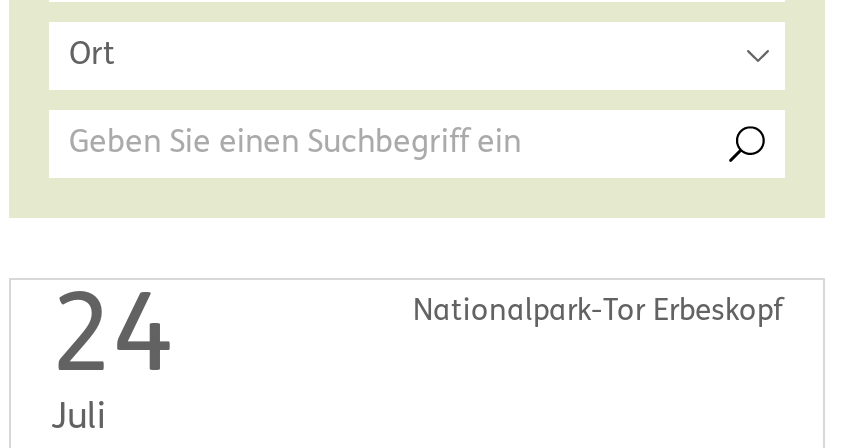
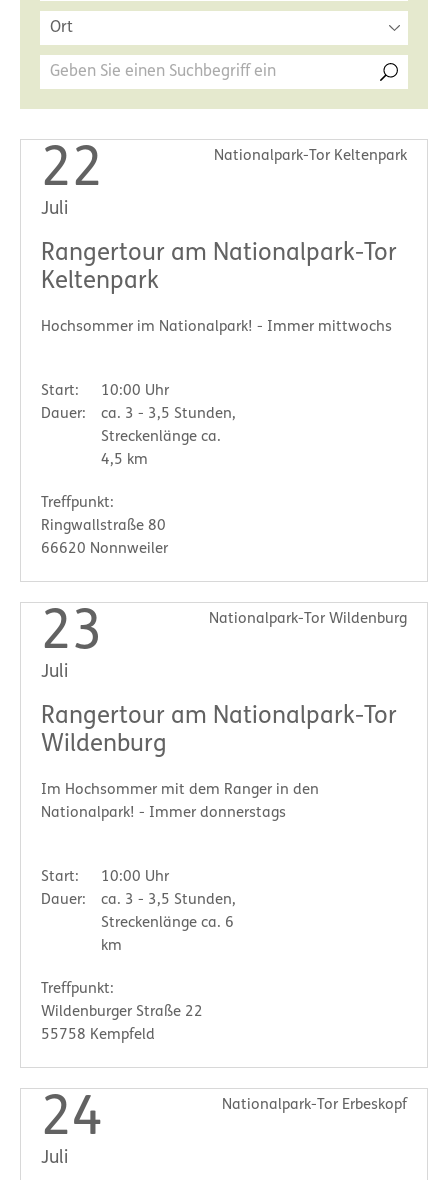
+ 22
+ Juli

+ Rangertour am Nationalpark-Tor
+ Keltenpark
+ Hochsommer im Nationalpark! - Immer mittwochs

+ Start:
+ 10:00 Uhr
+ Dauer:
+ ca. 3 - 3,5 Stunden,
+ Streckenlänge ca.
+ 4,5 km
+ Treffpunkt:
+ Ringwallstraße 80
+ 66620 Nonnweiler
+ 23
+ Juli

+ Rangertour am Nationalpark-Tor
+ Wildenburg
+ Im Hochsommer mit dem Ranger in den
+ Nationalpark! - Immer donnerstags

+ Start:
+ 10:00 Uhr
+ Dauer:
+ ca. 3 - 3,5 Stunden,
+ Streckenlänge ca. 6
+ km
+ Treffpunkt:
+ Wildenburger Straße 22
+ 55758 Kempfeld

+ Nationalpark-Tor Wildenburg

+ Nationalpark-Tor Keltenpark
